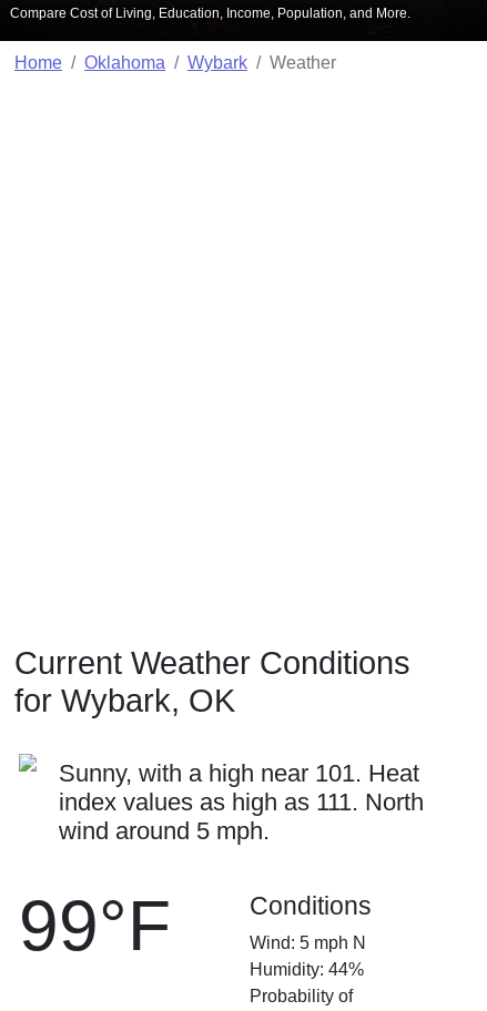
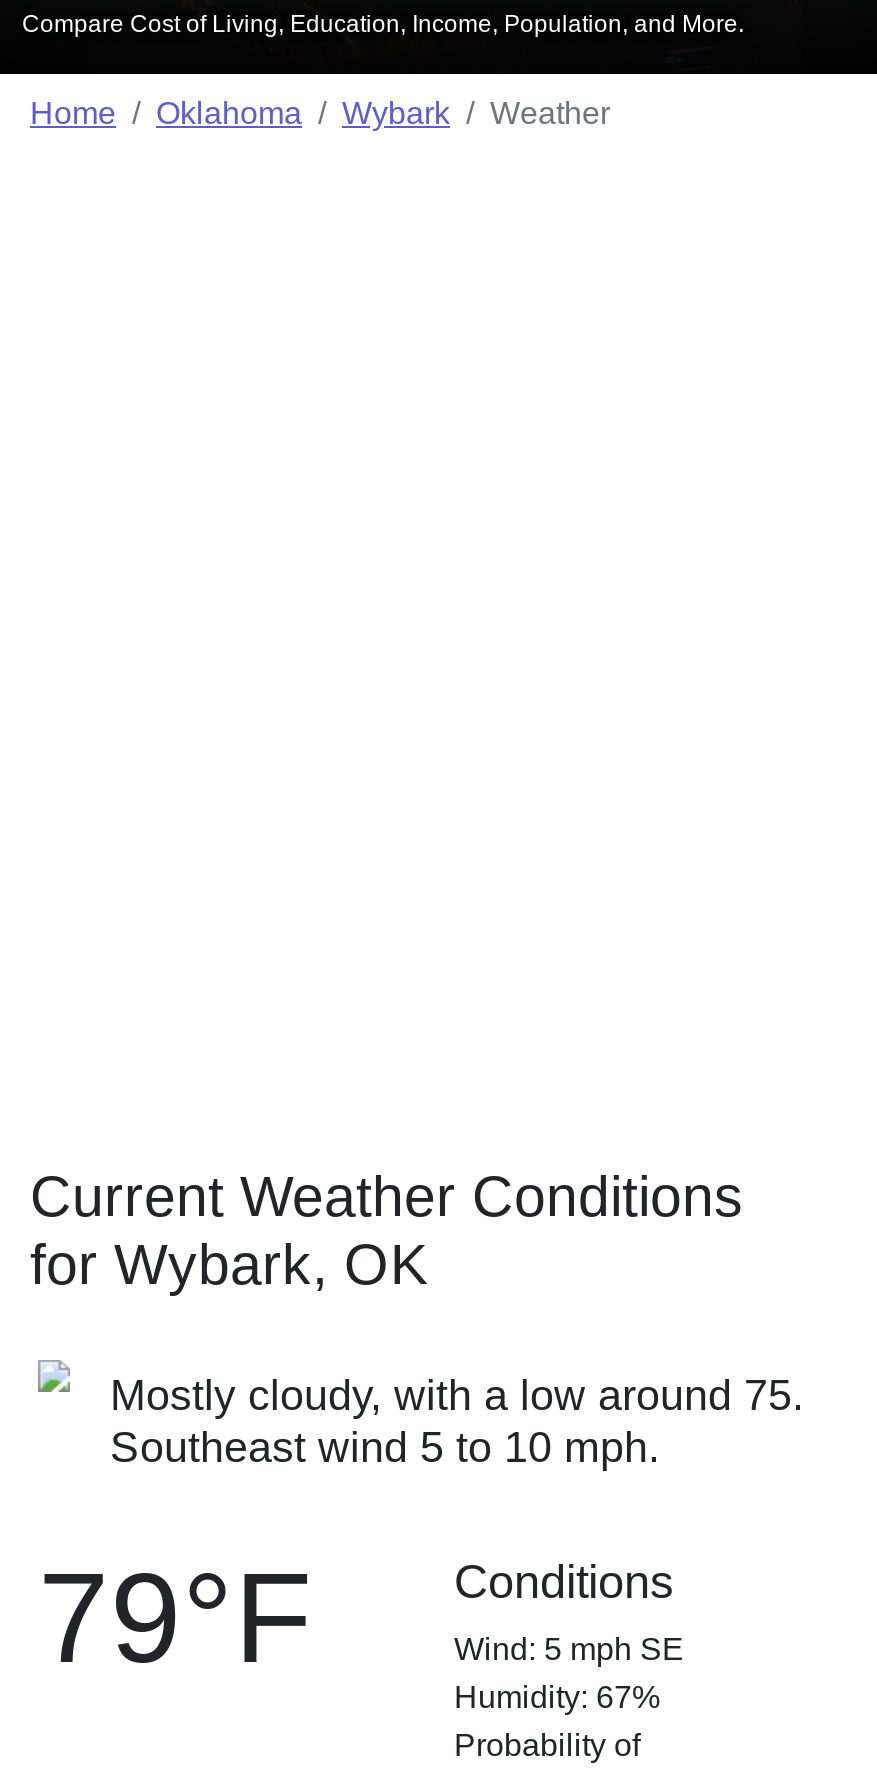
- Sunny, with a high near 101. Heat
- index values as high as 111. North
- wind around 5 mph.
+ Mostly cloudy, with a low around 75.
+ Southeast wind 5 to 10 mph.

- 99°F
+ 79°F

- Wind: 5 mph N
+ Wind: 5 mph SE

- Humidity: 44%
+ Humidity: 67%
